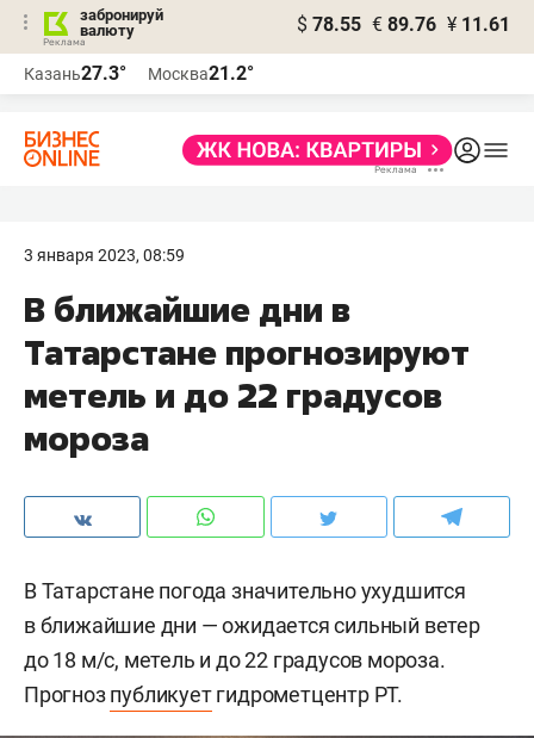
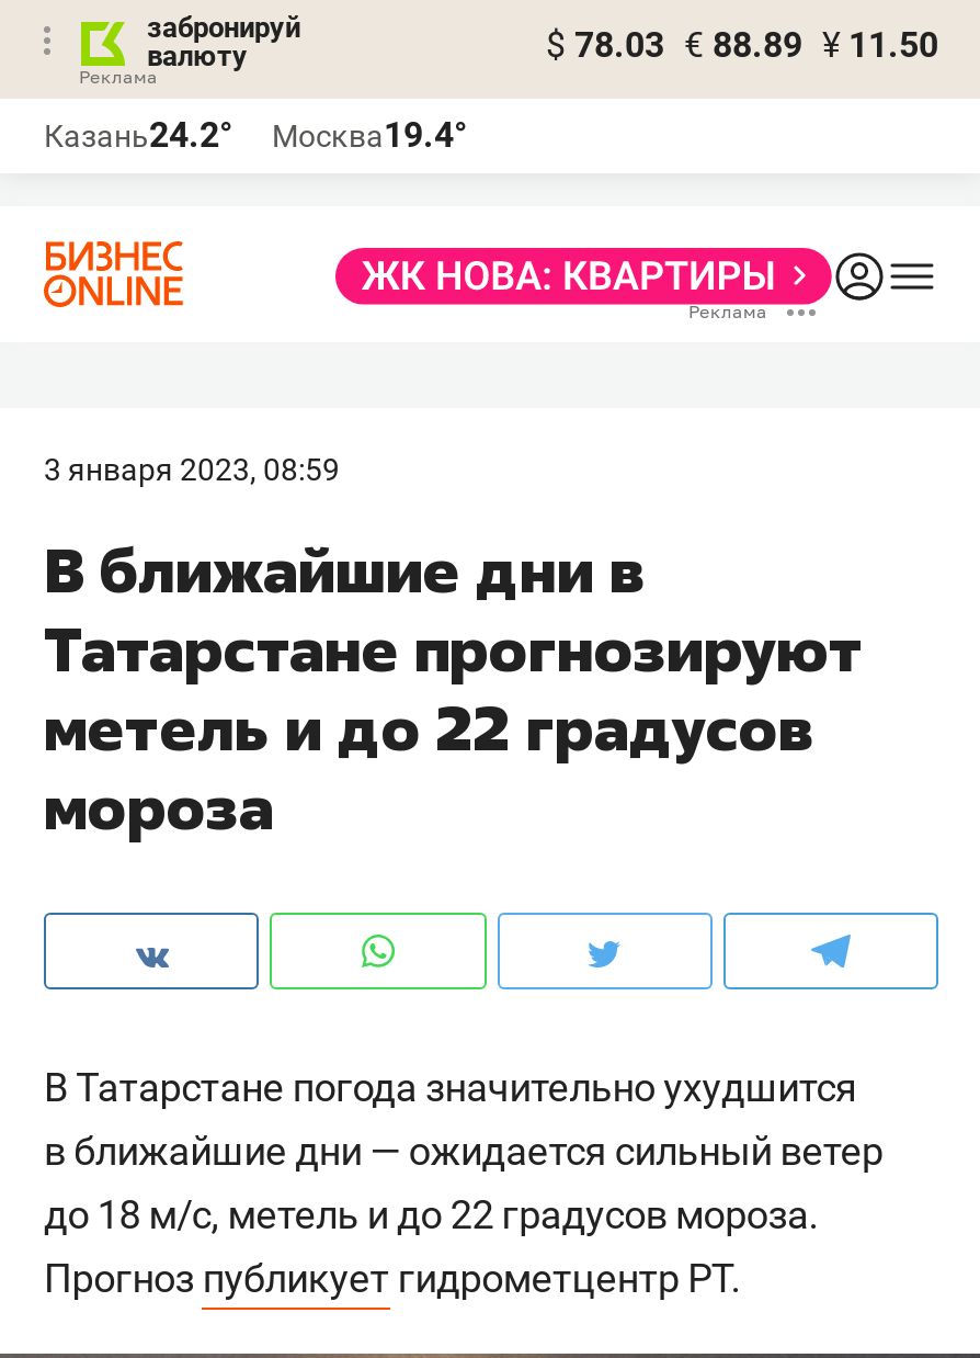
- $ 78.55 € 89.76 ¥ 11.61
+ $ 78.03 € 88.89 ¥ 11.50

- Казань27.3°
+ Казань24.2°

- Москва21.2°
+ Москва19.4°
